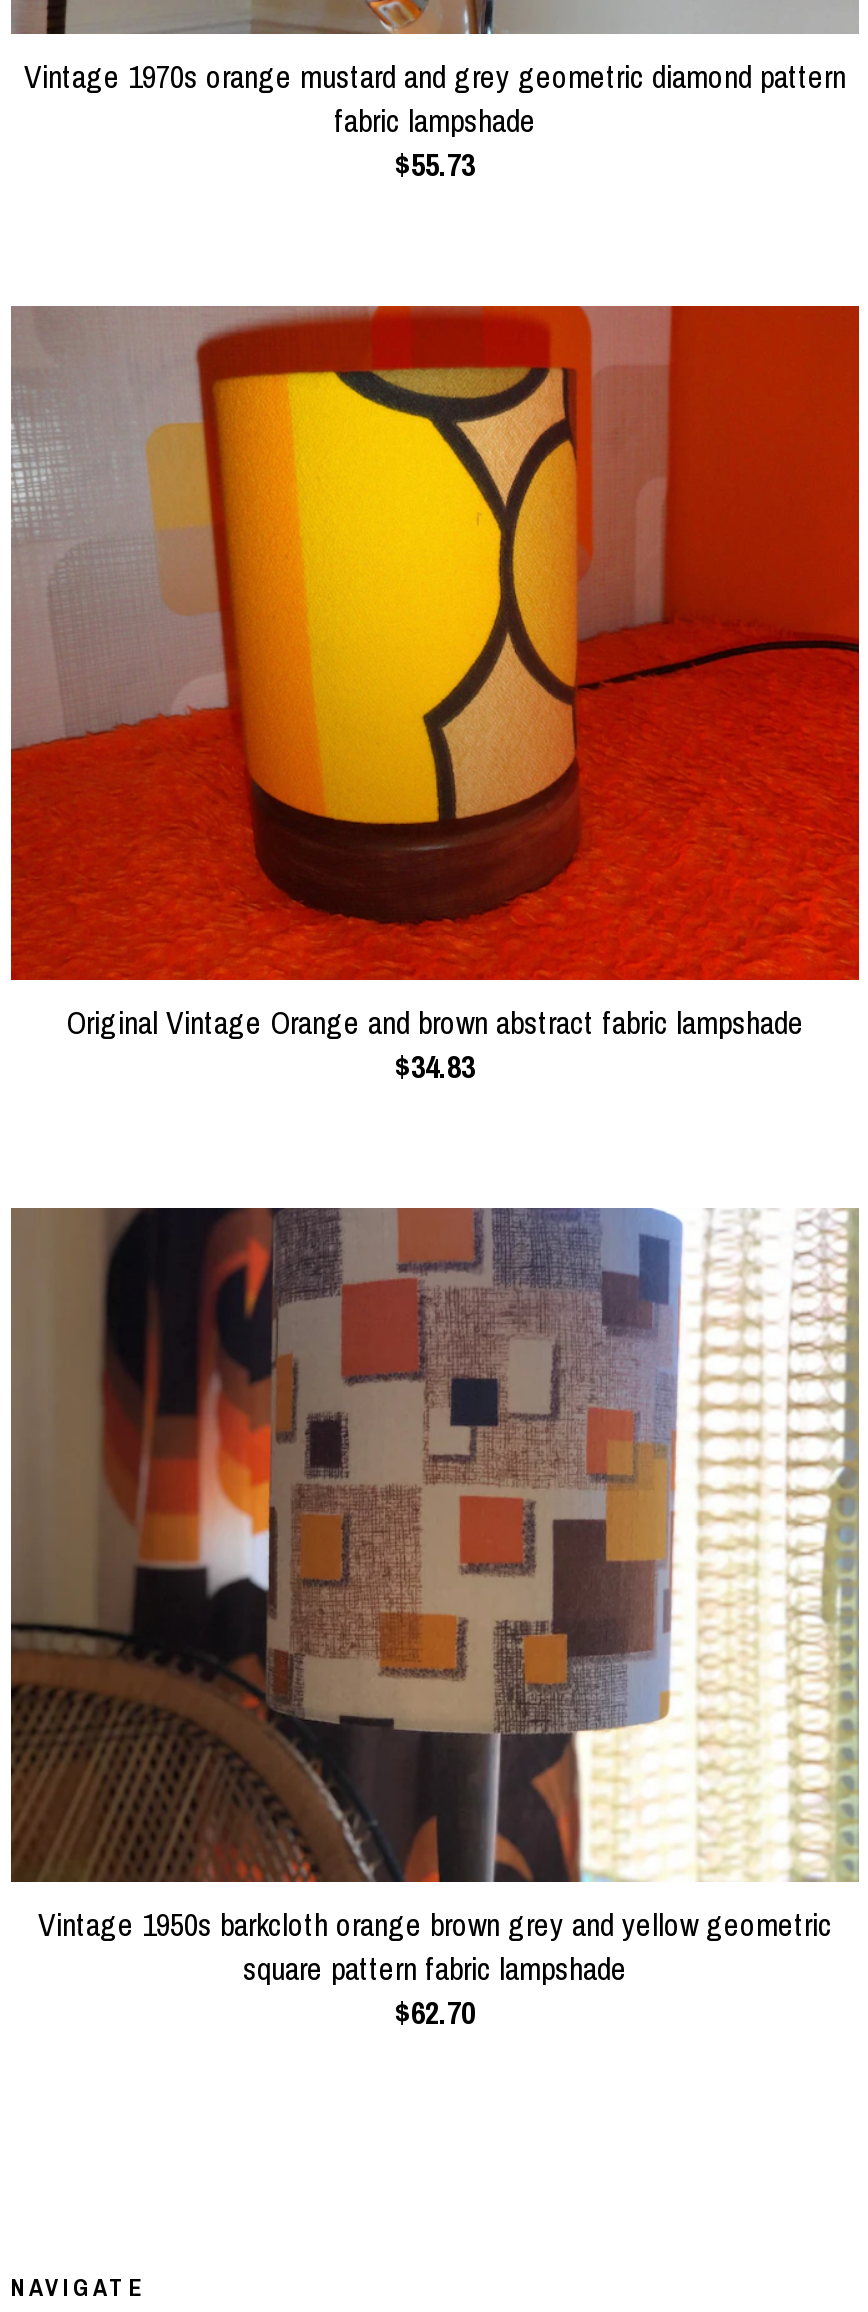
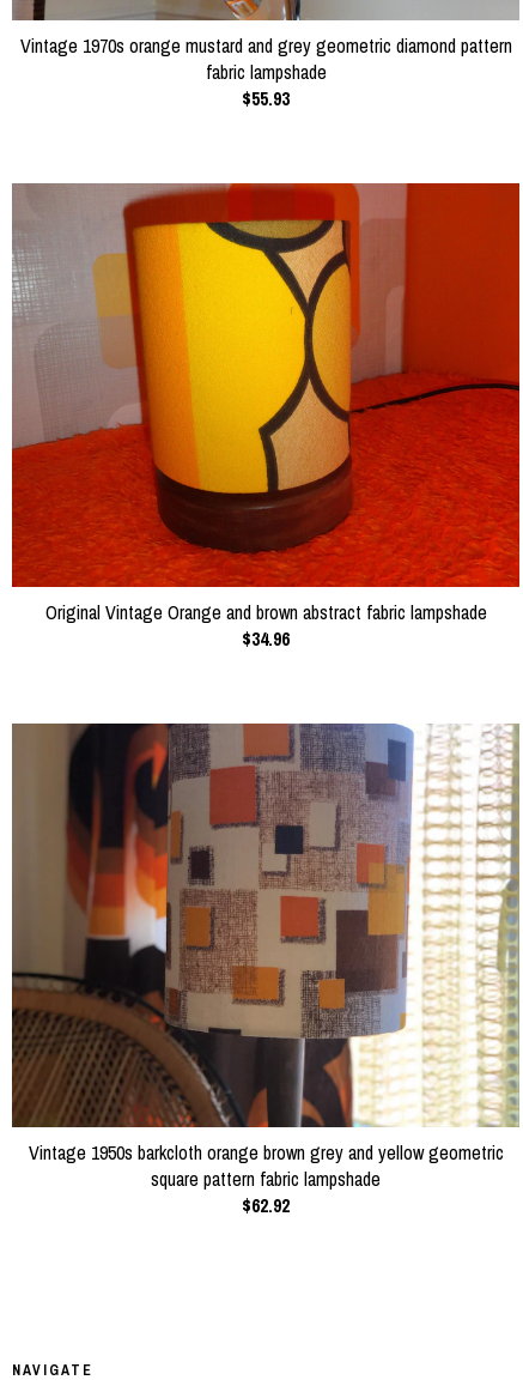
- $55.73
+ $55.93

- $34.83
+ $34.96

- $62.70
+ $62.92
